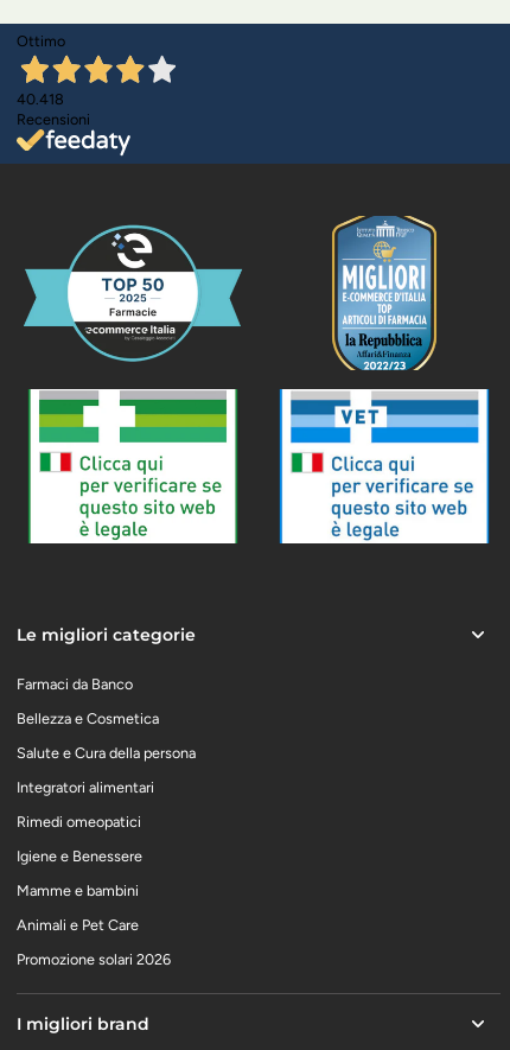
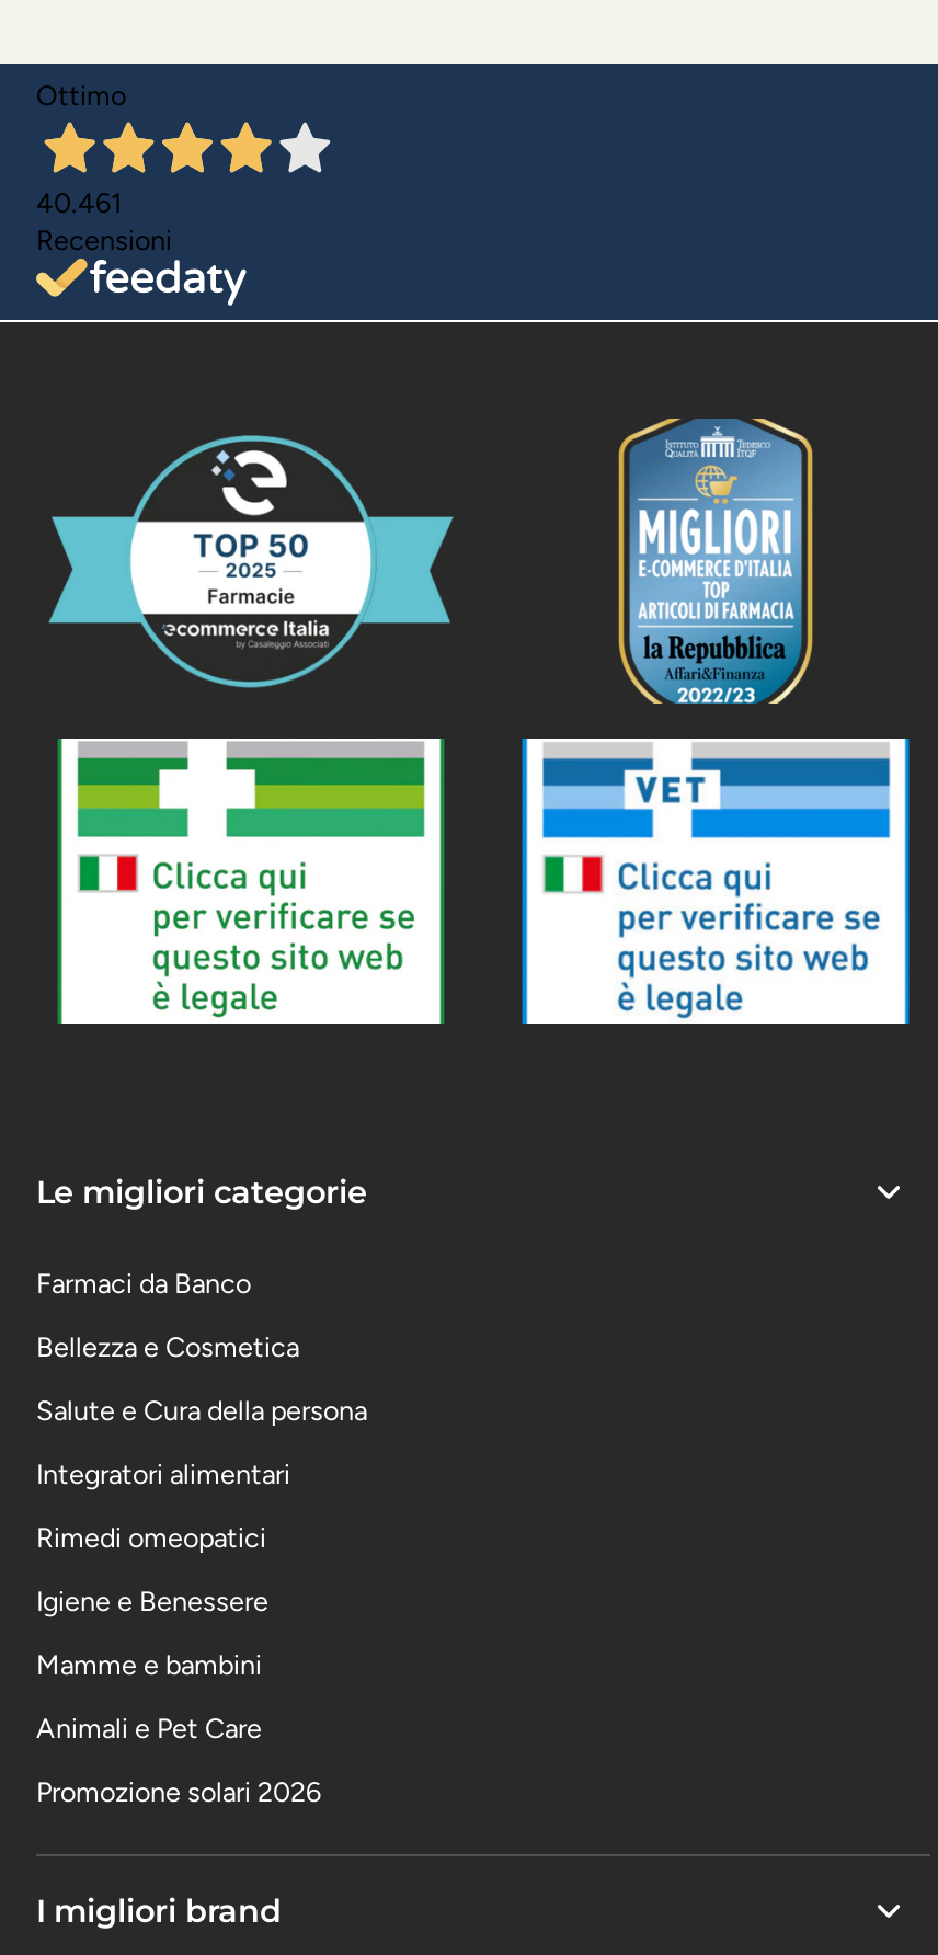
- 40.418
+ 40.461
